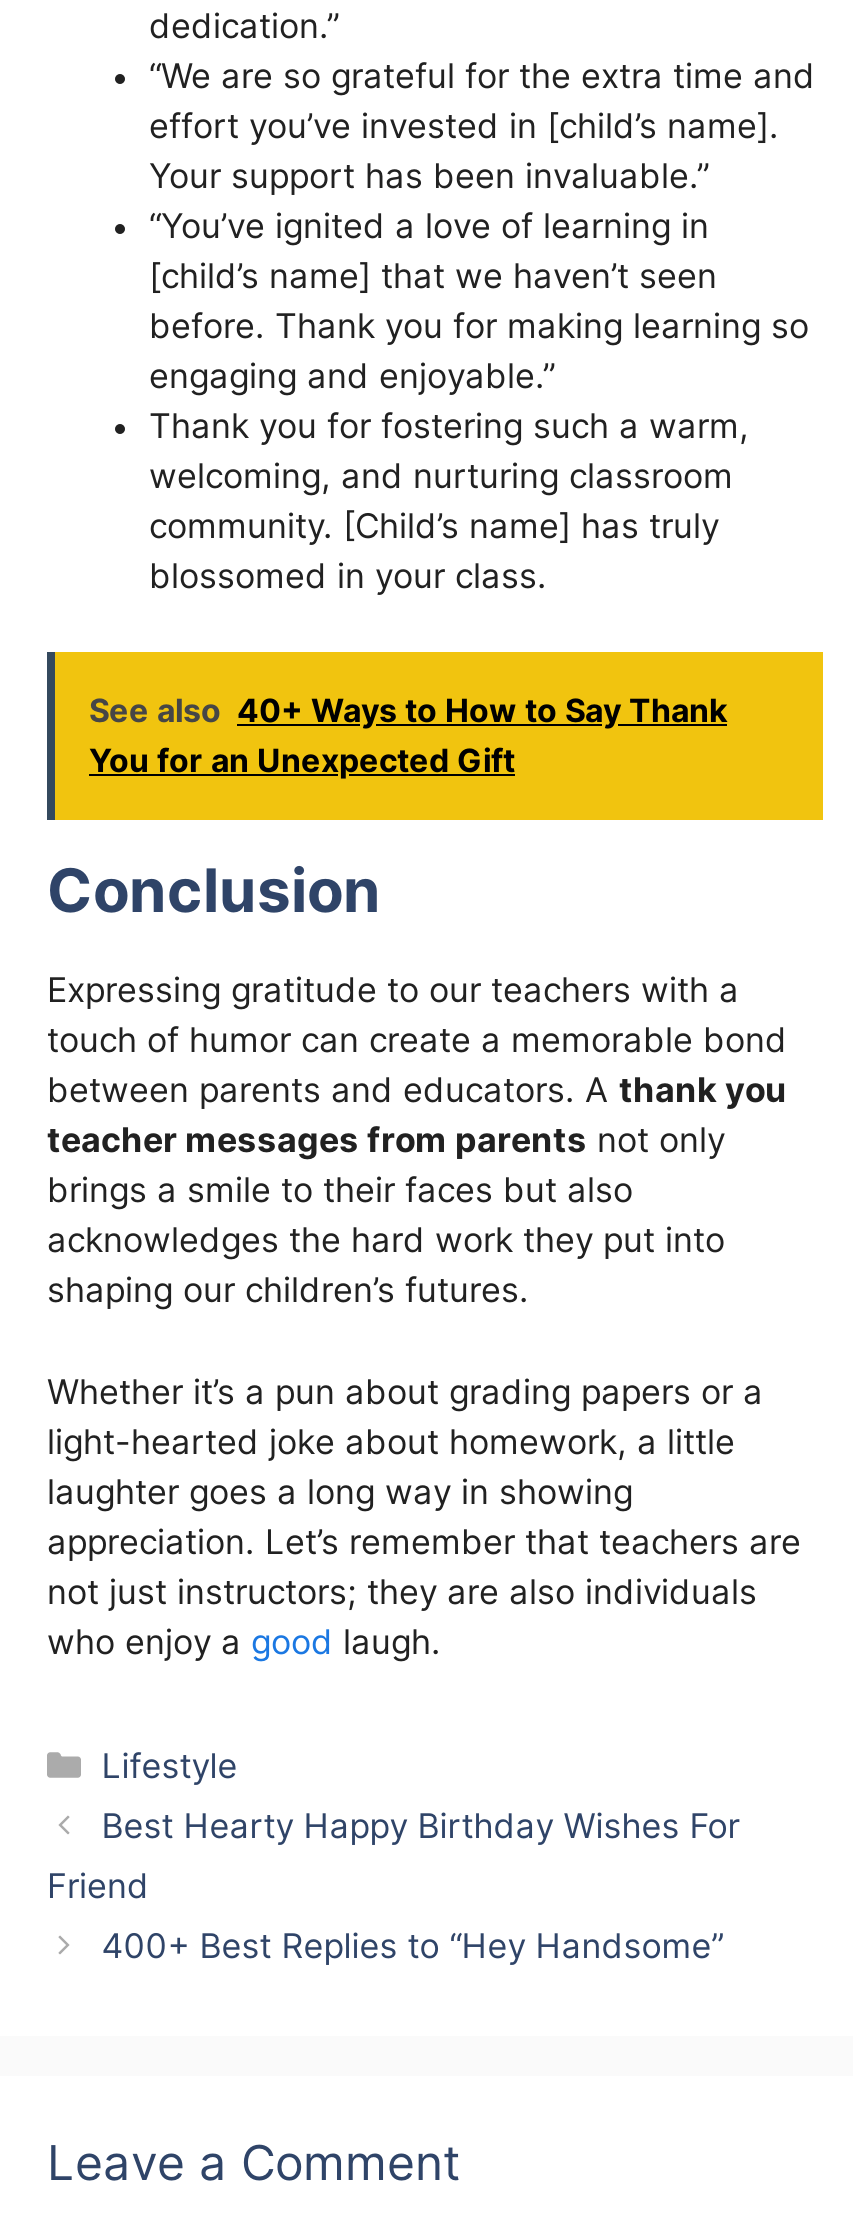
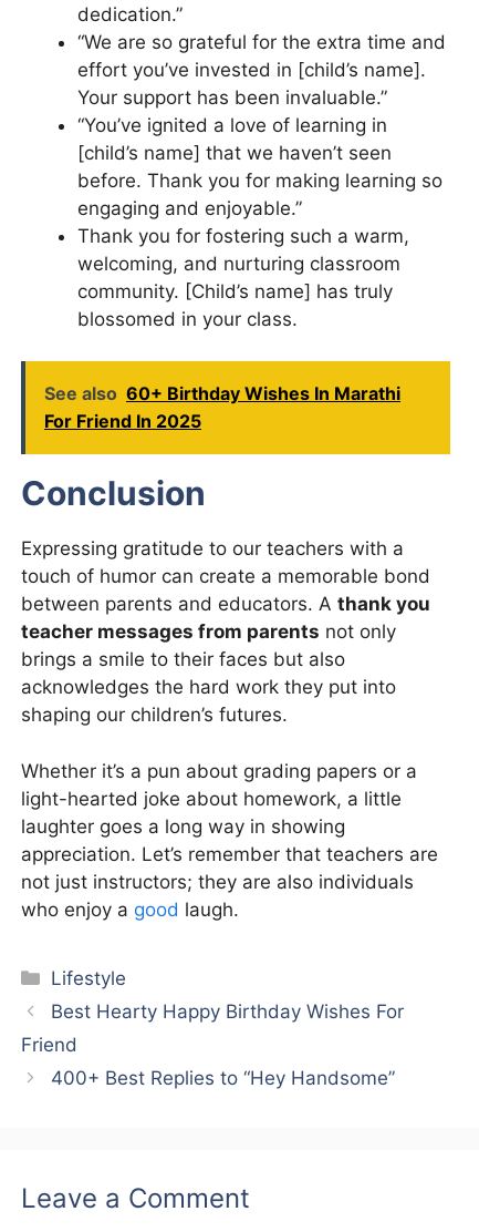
- See also 40+ Ways to How to Say Thank
- You for an Unexpected Gift
+ See also 60+ Birthday Wishes In Marathi
+ For Friend In 2025
